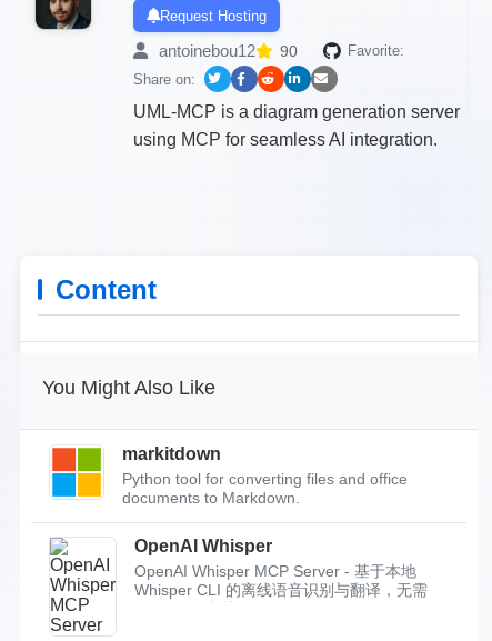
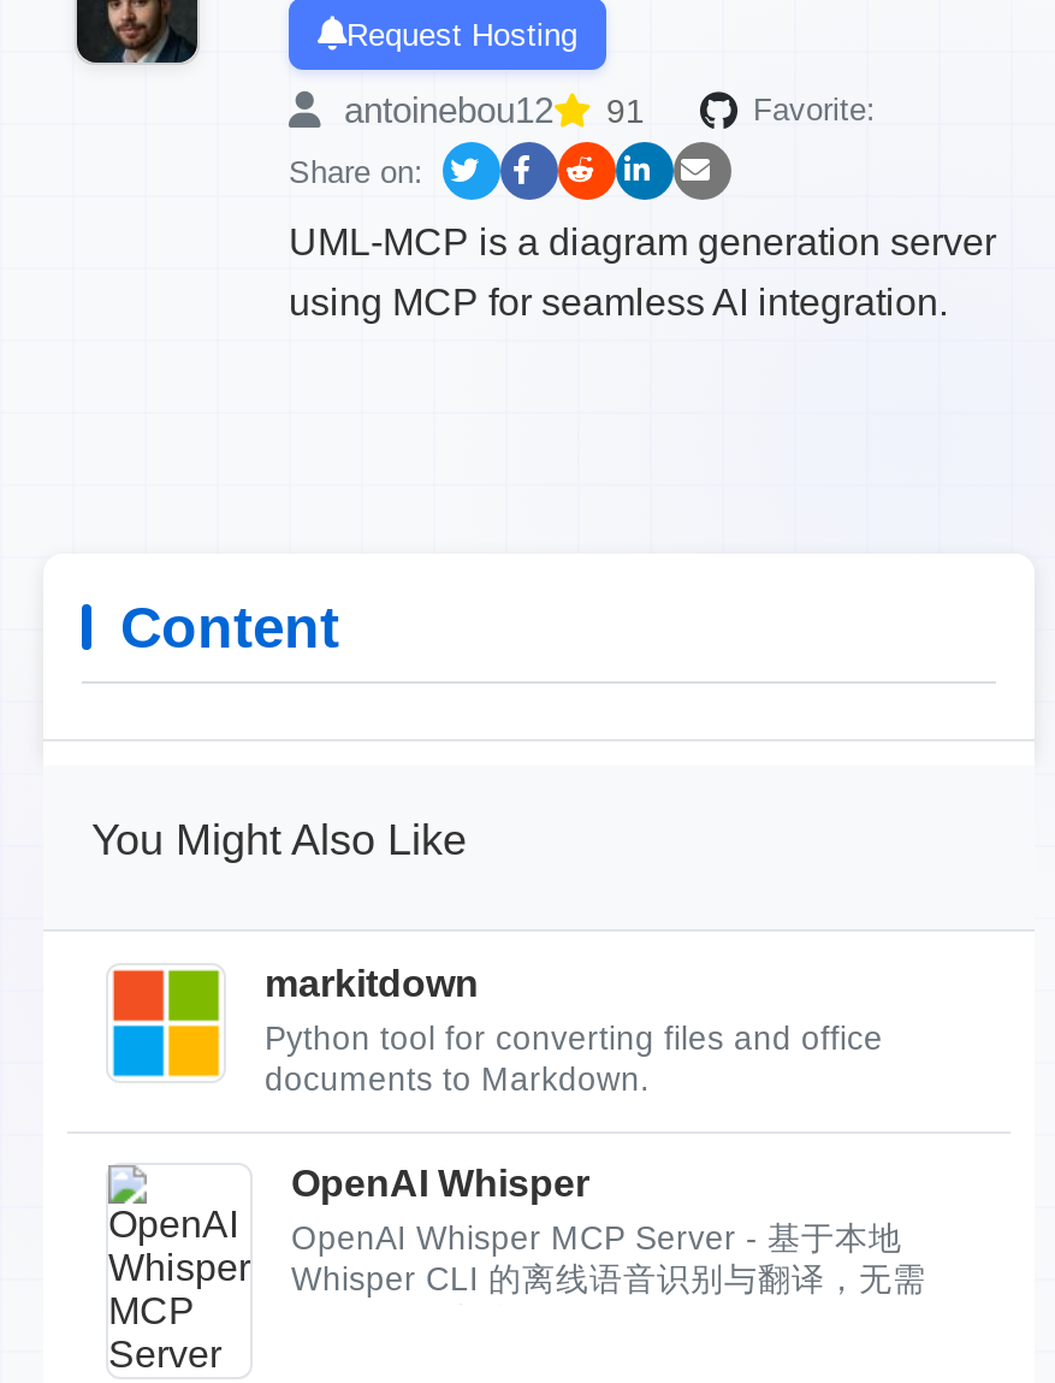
- antoinebou12 90
+ antoinebou12 91
